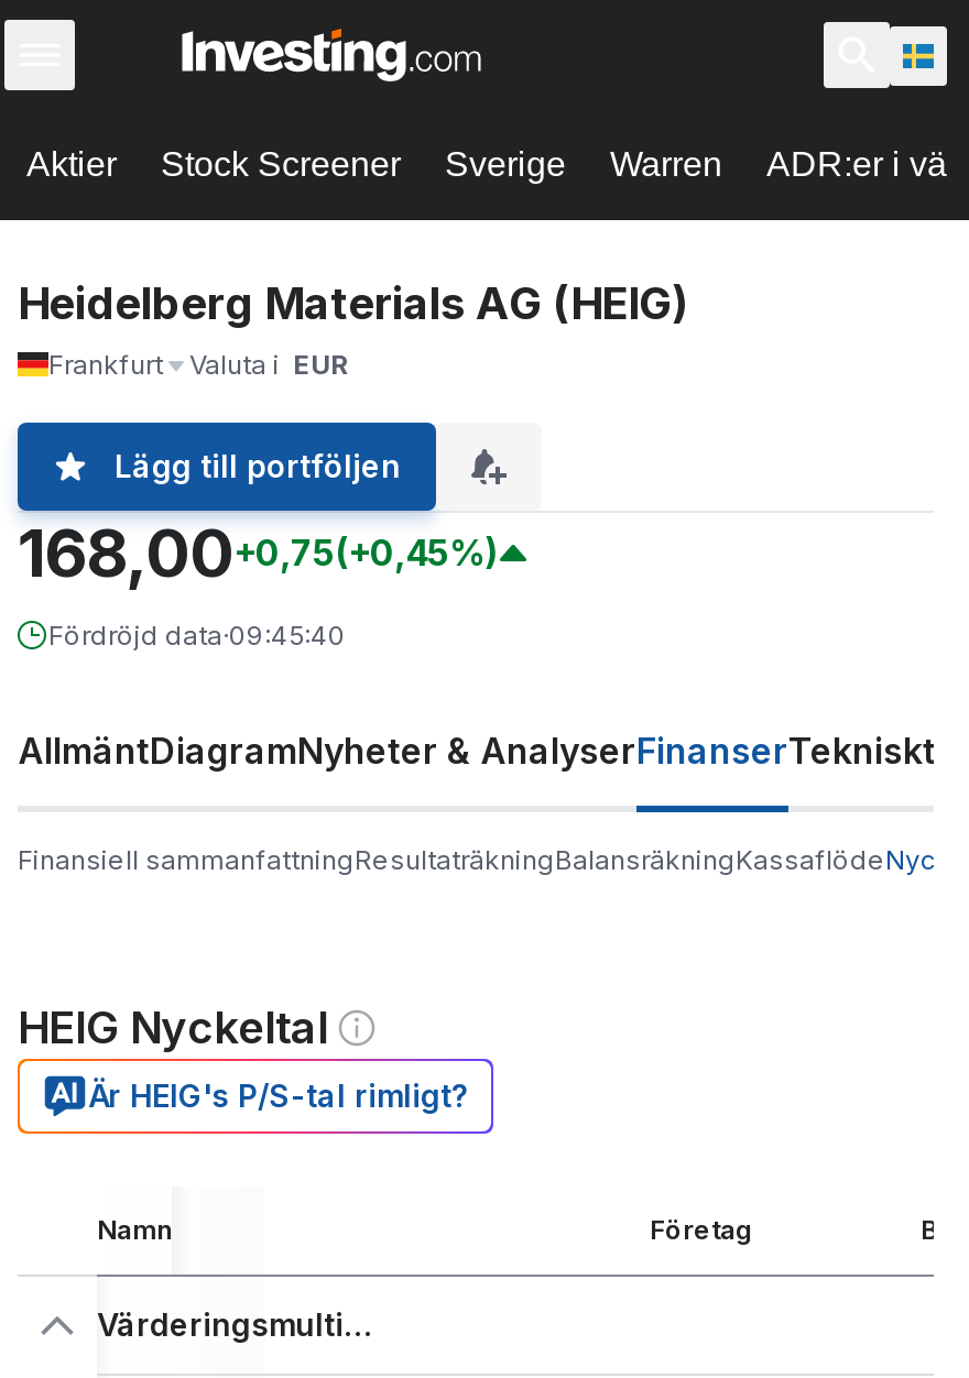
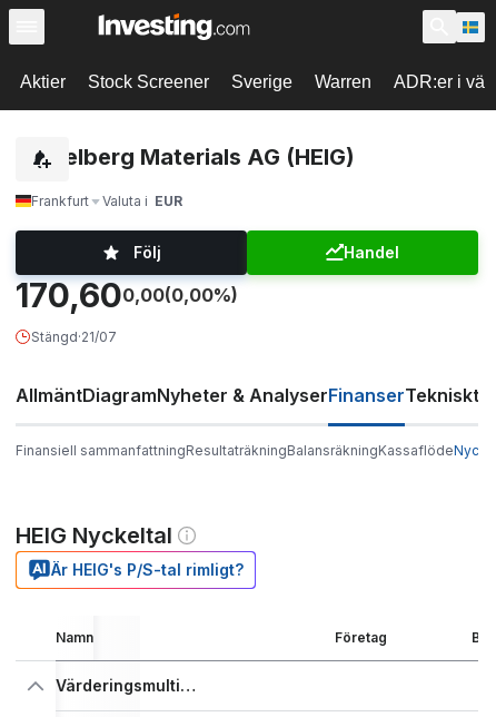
- Lägg till portföljen
- 168,00+0,75(+0,45%)
- Fördröjd data·09:45:40
+ Följ
+ Handel
+ 170,600,00(0,00%)
+ Stängd·21/07
